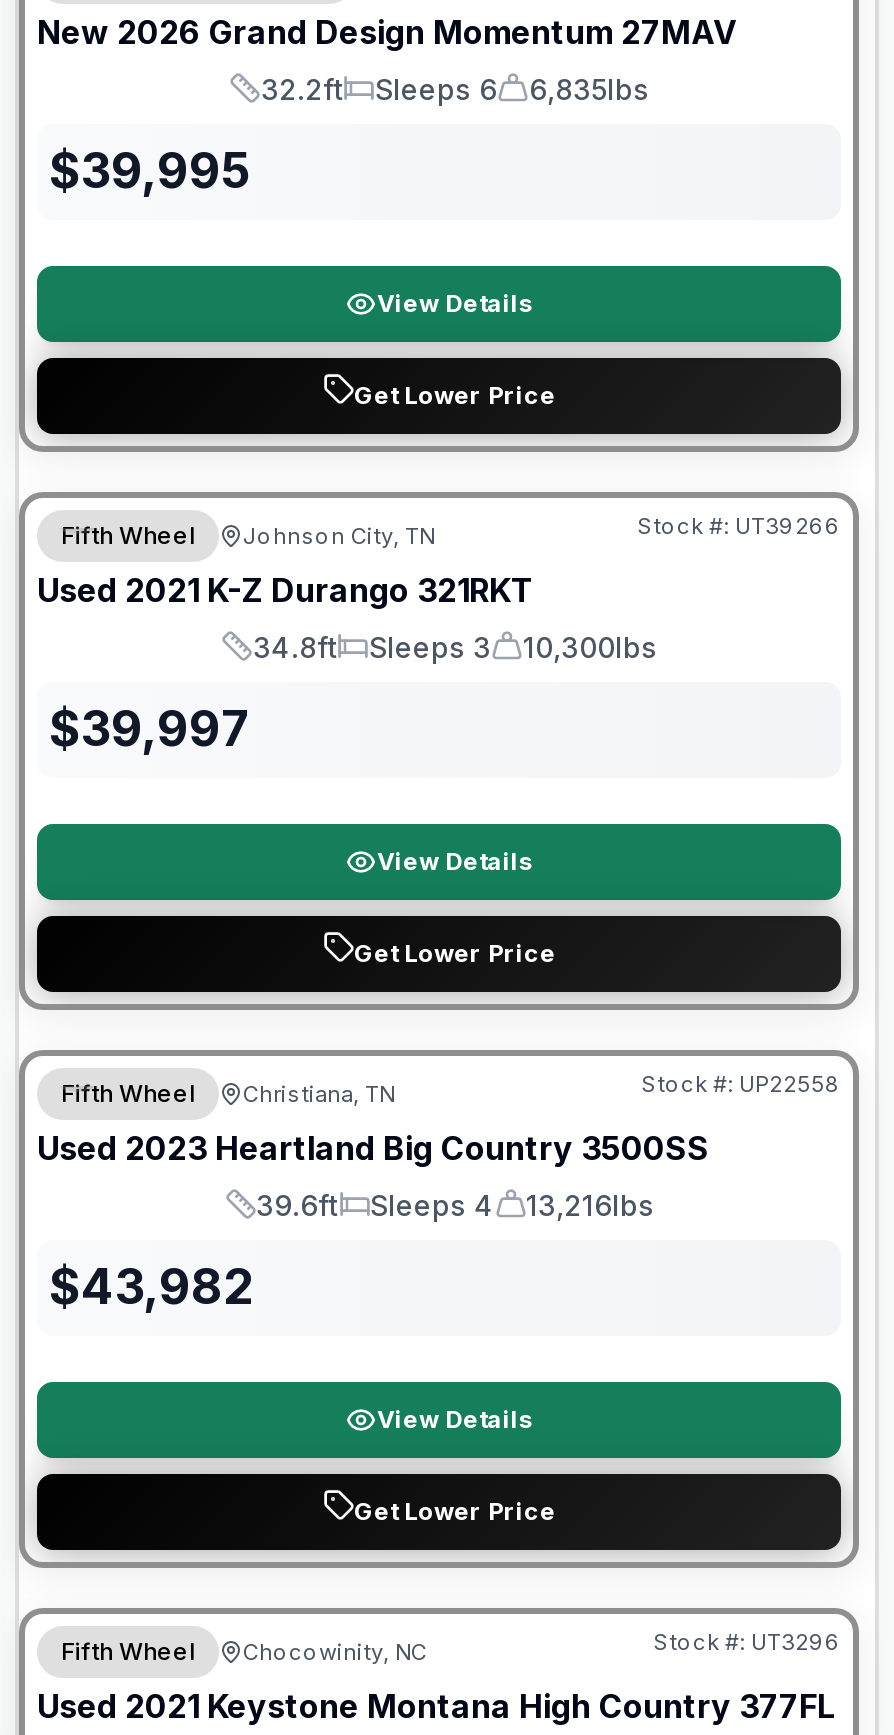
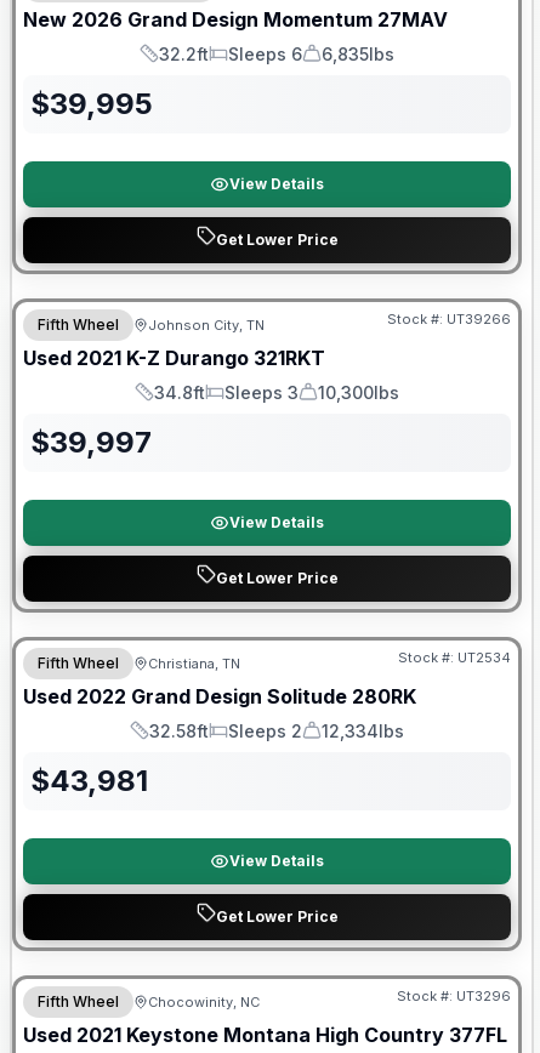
- Stock #: UP22558
+ Stock #: UT2534

- Used 2023 Heartland Big Country 3500SS
+ Used 2022 Grand Design Solitude 280RK

- 39.6ft
+ 32.58ft

- Sleeps 4
+ Sleeps 2

- 13,216lbs
+ 12,334lbs

- $43,982
+ $43,981
